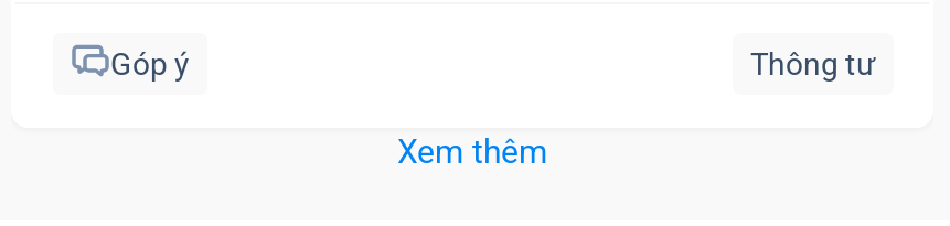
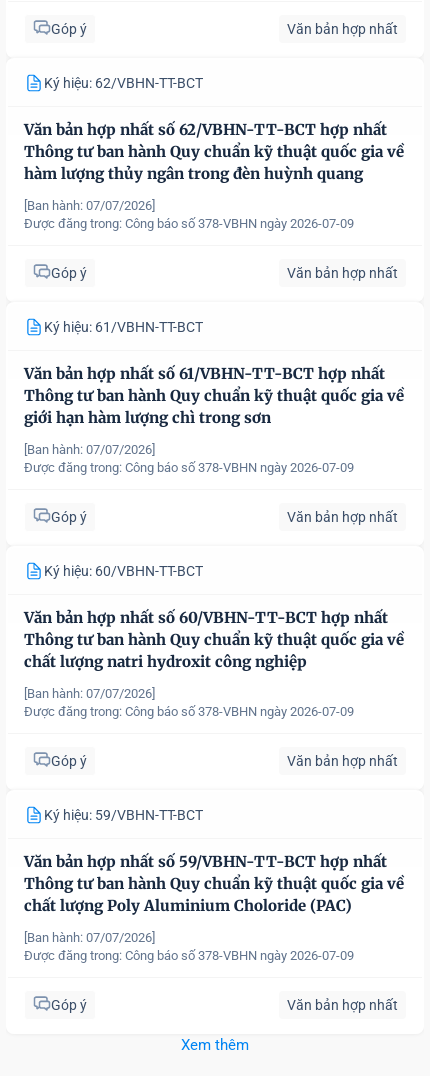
- Thông tư
+ Văn bản hợp nhất
+ Ký hiệu: 62/VBHN-TT-BCT
+ Văn bản hợp nhất số 62/VBHN-TT-BCT hợp nhất
+ Thông tư ban hành Quy chuẩn kỹ thuật quốc gia về
+ hàm lượng thủy ngân trong đèn huỳnh quang
+ [Ban hành: 07/07/2026]
+ Được đăng trong: Công báo số 378-VBHN ngày 2026-07-09
+ Góp ý
+ Văn bản hợp nhất
+ Ký hiệu: 61/VBHN-TT-BCT
+ Văn bản hợp nhất số 61/VBHN-TT-BCT hợp nhất
+ Thông tư ban hành Quy chuẩn kỹ thuật quốc gia về
+ giới hạn hàm lượng chì trong sơn
+ [Ban hành: 07/07/2026]
+ Được đăng trong: Công báo số 378-VBHN ngày 2026-07-09
+ Góp ý
+ Văn bản hợp nhất
+ Ký hiệu: 60/VBHN-TT-BCT
+ Văn bản hợp nhất số 60/VBHN-TT-BCT hợp nhất
+ Thông tư ban hành Quy chuẩn kỹ thuật quốc gia về
+ chất lượng natri hydroxit công nghiệp
+ [Ban hành: 07/07/2026]
+ Được đăng trong: Công báo số 378-VBHN ngày 2026-07-09
+ Góp ý
+ Văn bản hợp nhất
+ Ký hiệu: 59/VBHN-TT-BCT
+ Văn bản hợp nhất số 59/VBHN-TT-BCT hợp nhất
+ Thông tư ban hành Quy chuẩn kỹ thuật quốc gia về
+ chất lượng Poly Aluminium Choloride (PAC)
+ [Ban hành: 07/07/2026]
+ Được đăng trong: Công báo số 378-VBHN ngày 2026-07-09
+ Góp ý
+ Văn bản hợp nhất
